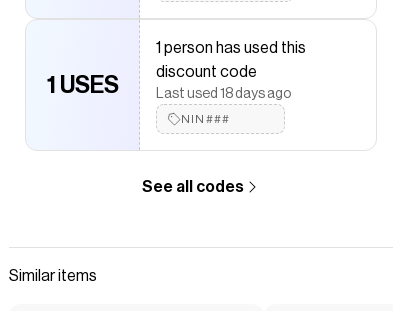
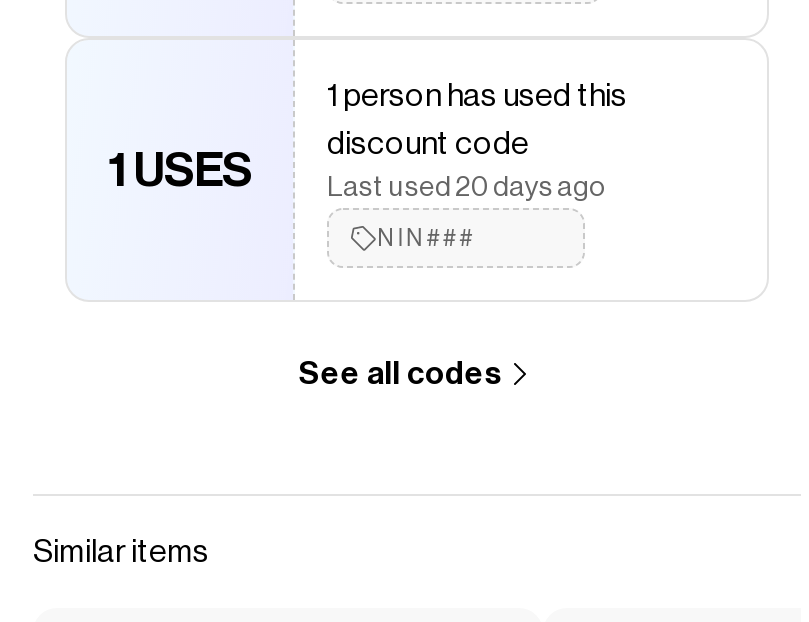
- Last used 18 days ago
+ Last used 20 days ago
